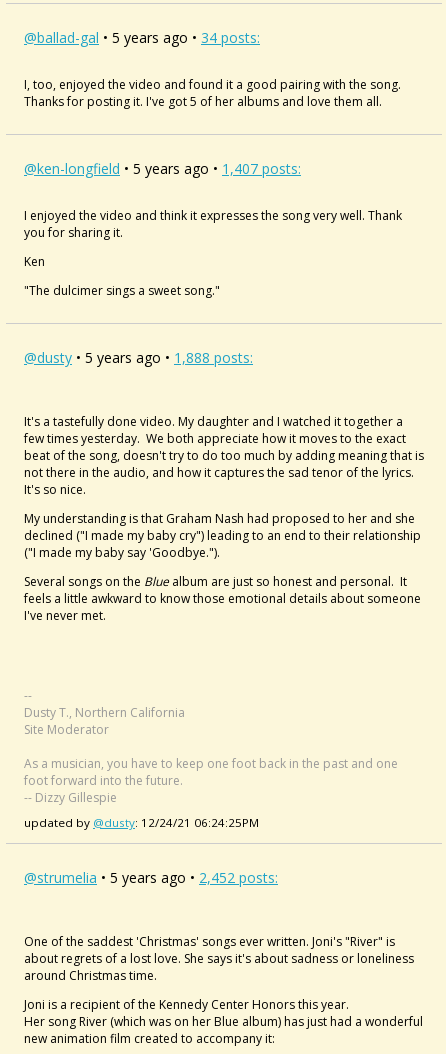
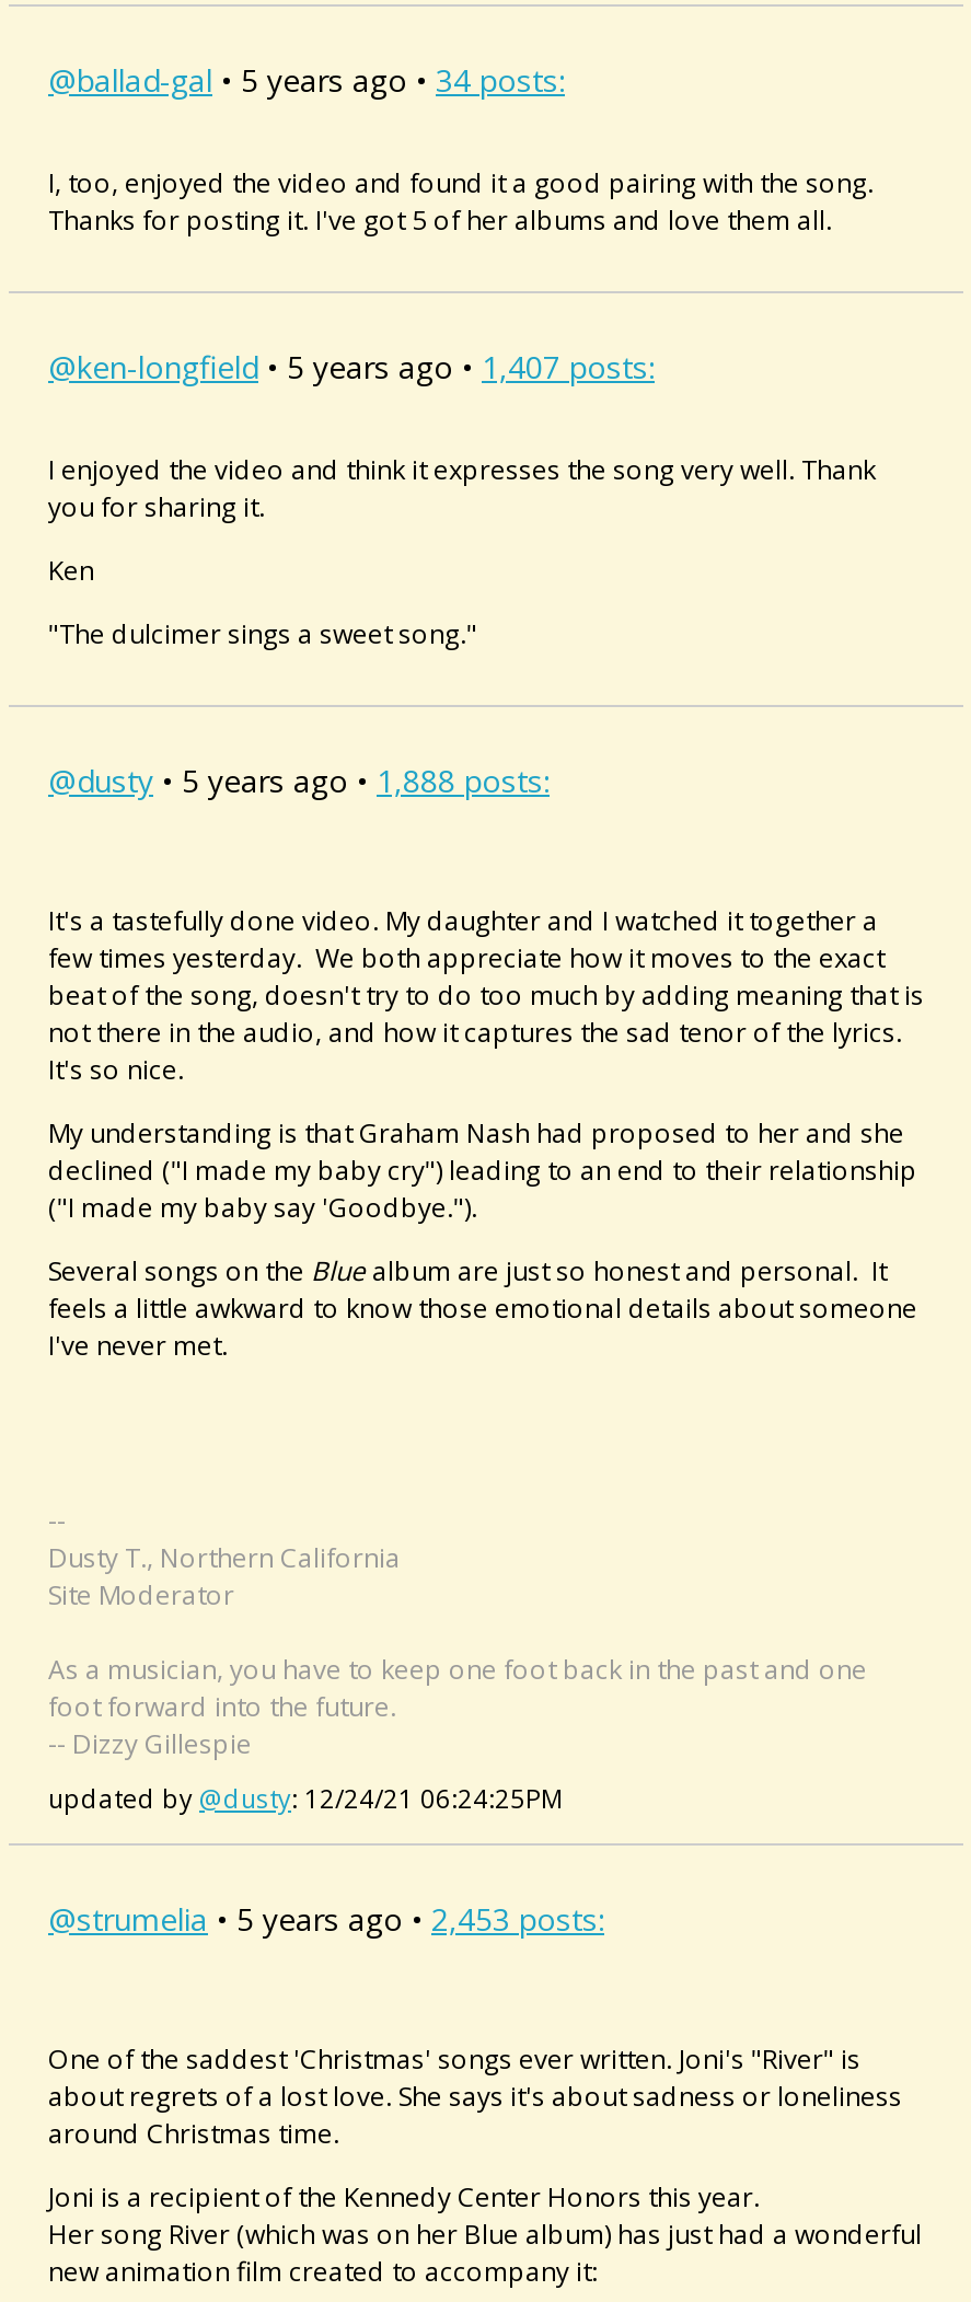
- @strumelia • 5 years ago • 2,452 posts:
+ @strumelia • 5 years ago • 2,453 posts:
